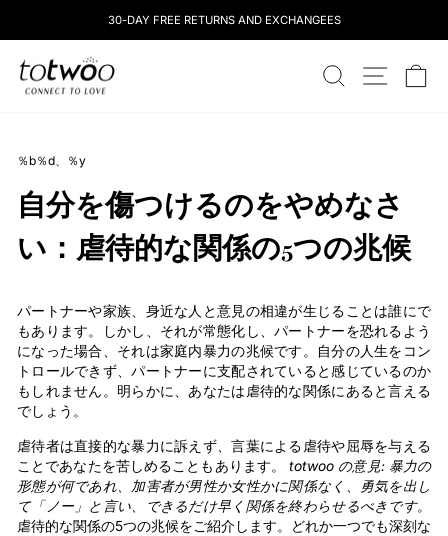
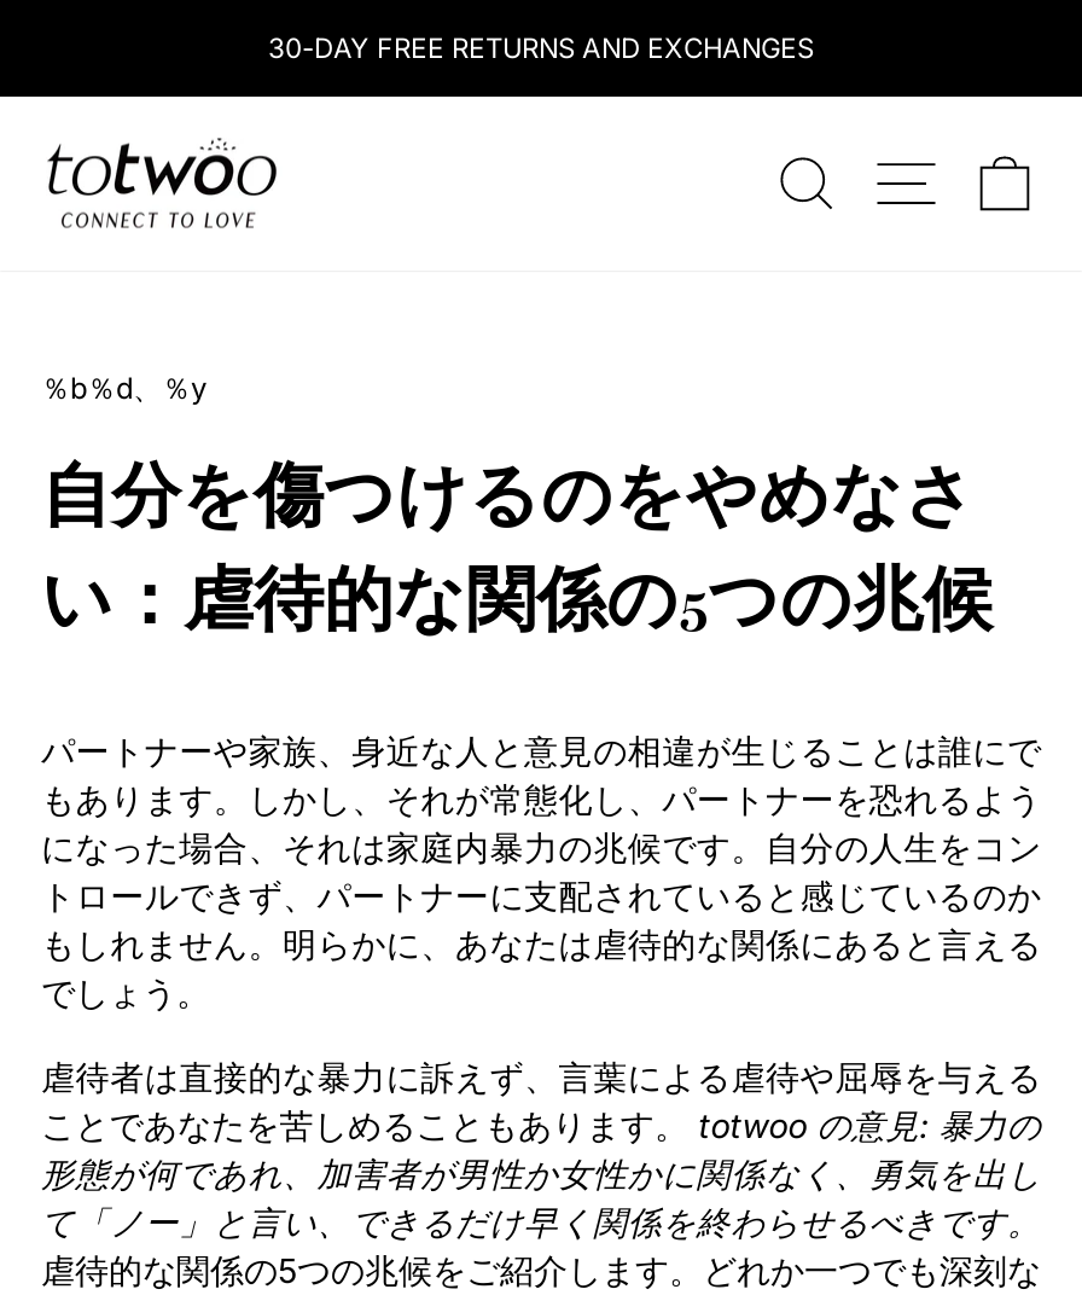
- 30-DAY FREE RETURNS AND EXCHANGEES
+ 30-DAY FREE RETURNS AND EXCHANGES
